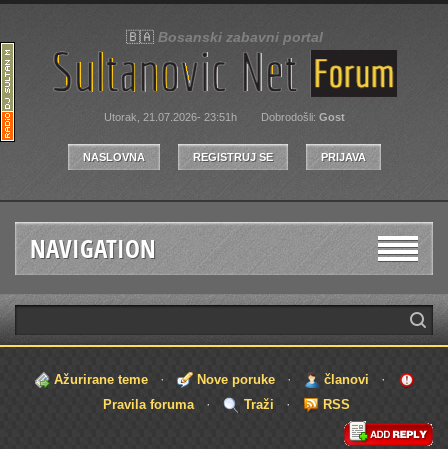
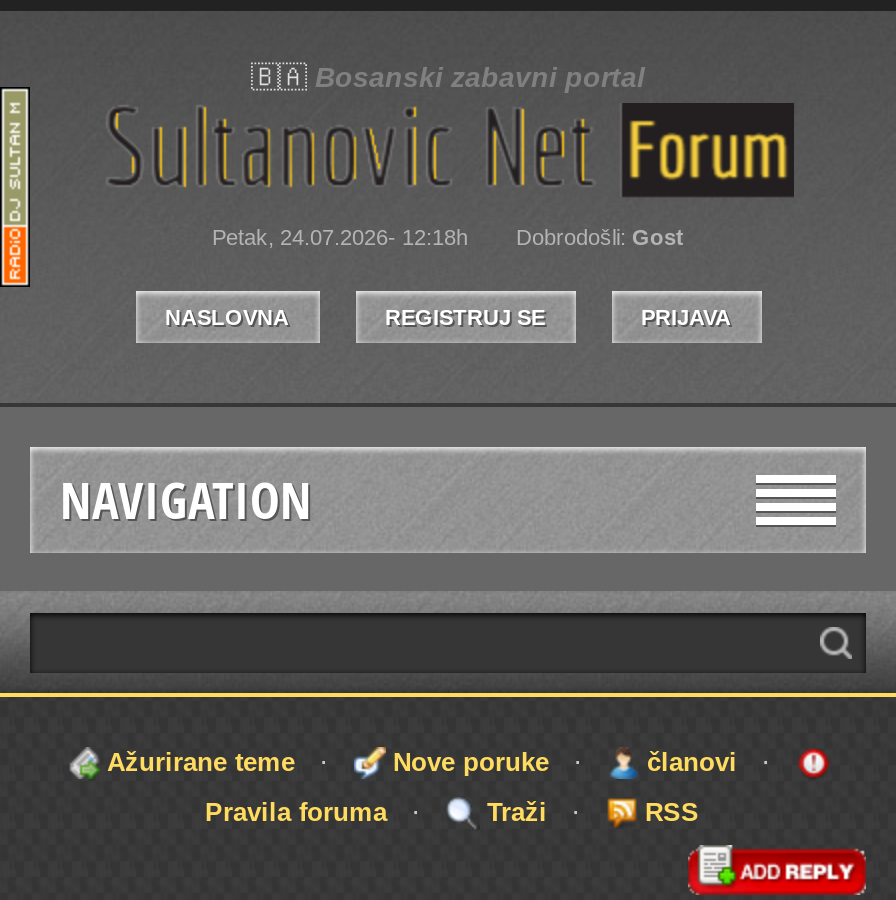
- Utorak, 21.07.2026- 23:51h Dobrodošli: Gost
+ Petak, 24.07.2026- 12:18h Dobrodošli: Gost
